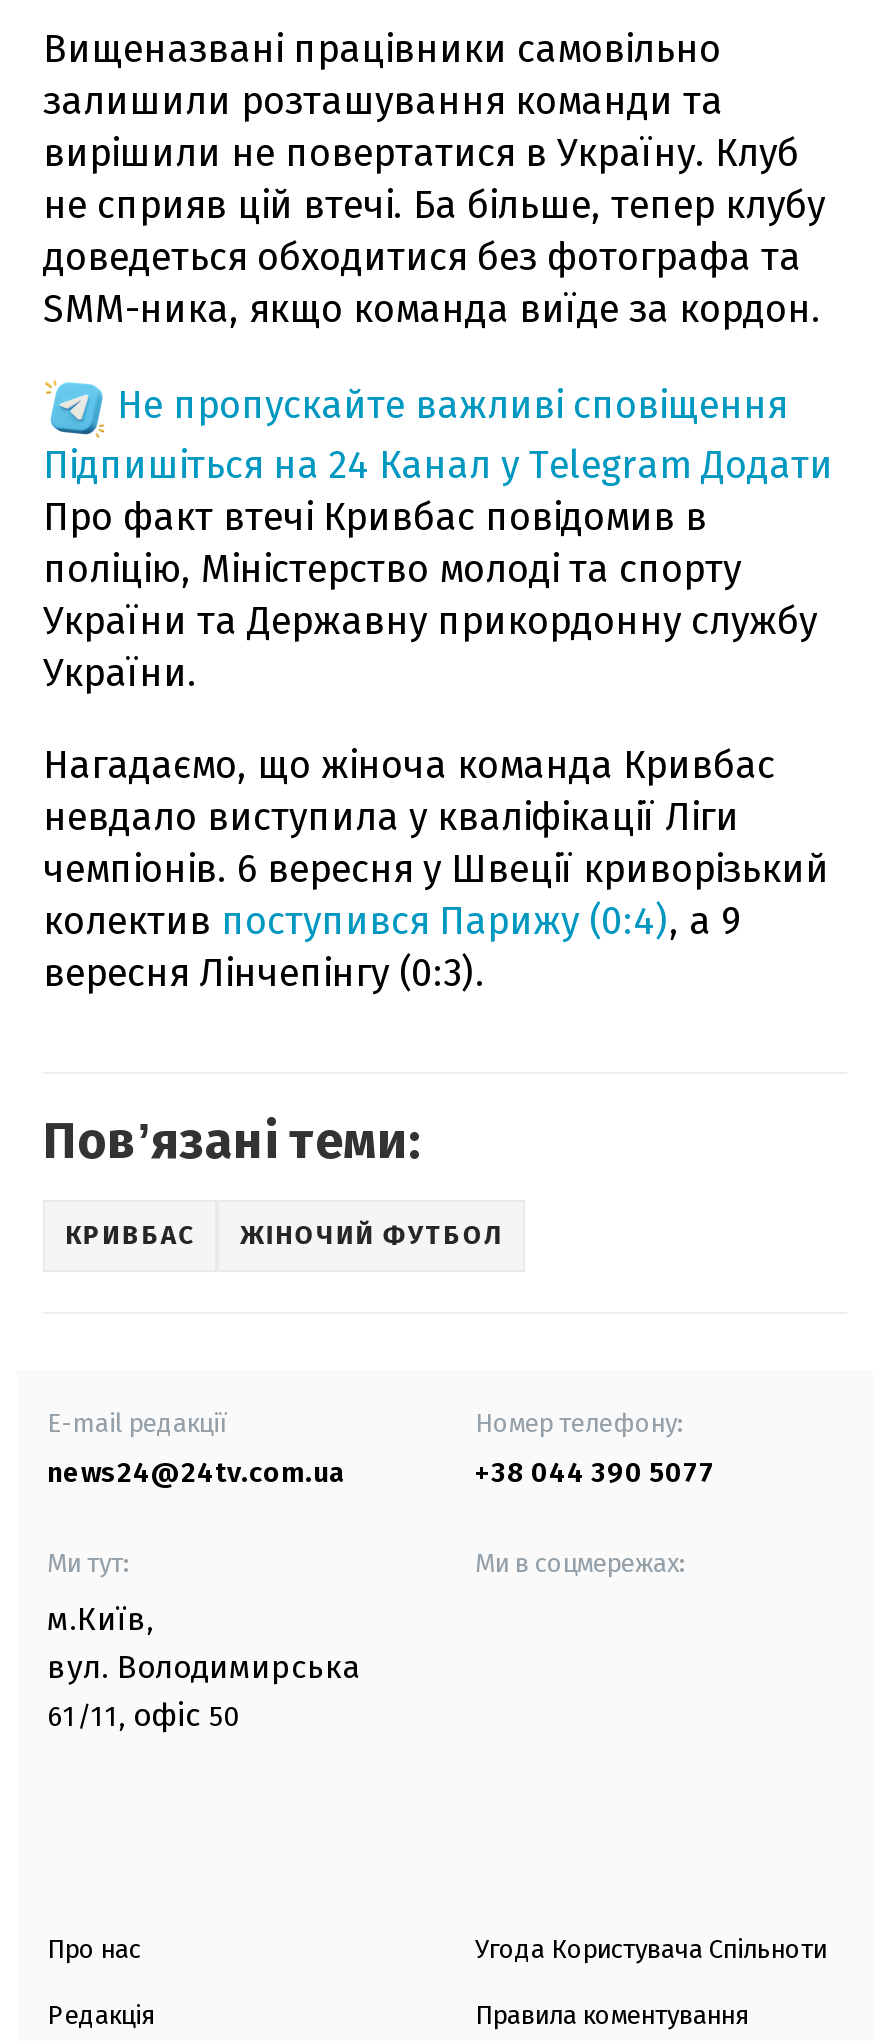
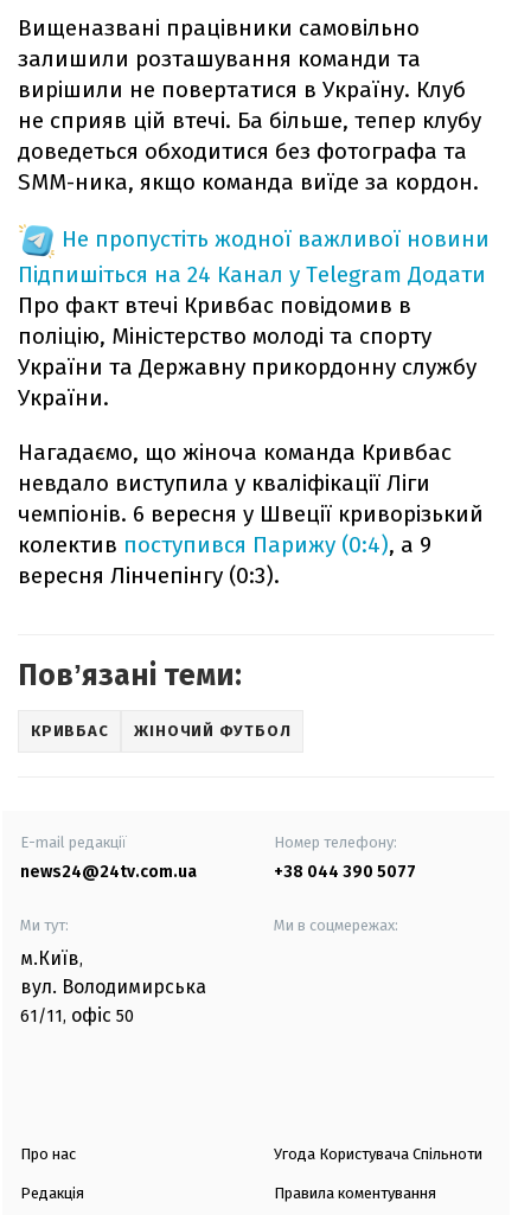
- Не пропускайте важливі сповіщення
+ Не пропустіть жодної важливої новини
